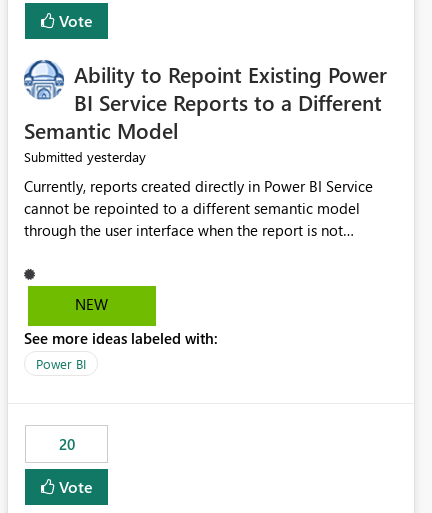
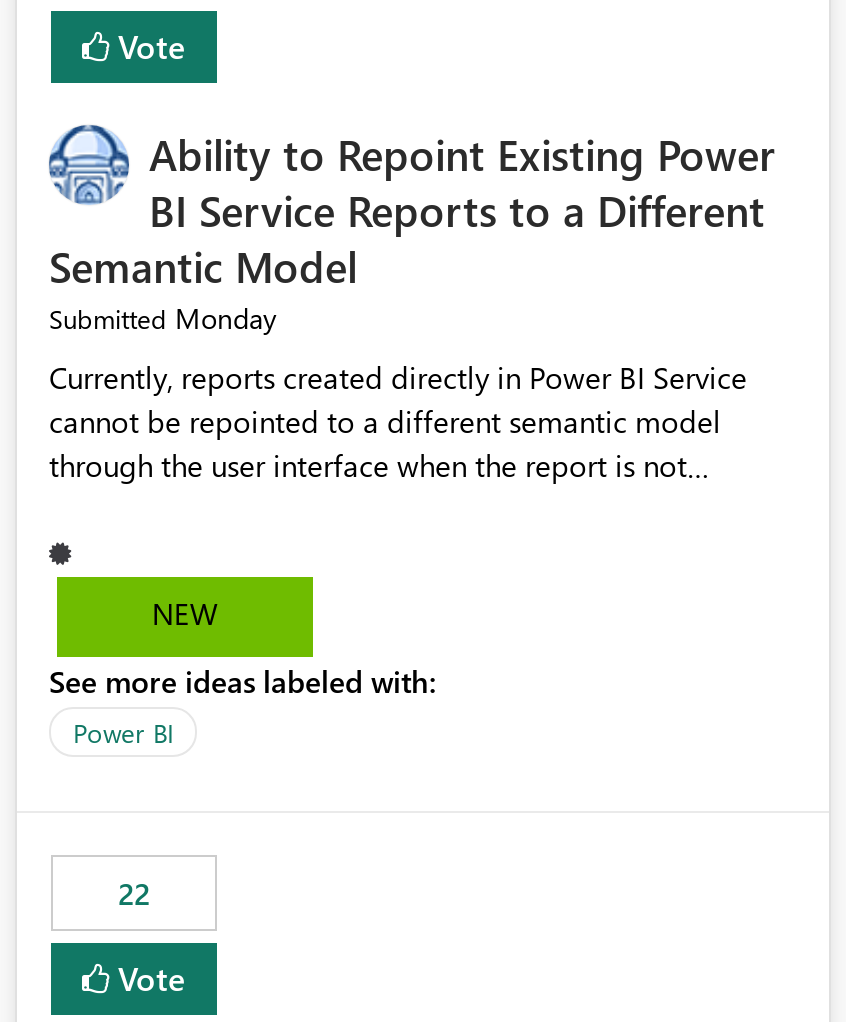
- Submitted yesterday
+ Submitted Monday

- 20
+ 22
